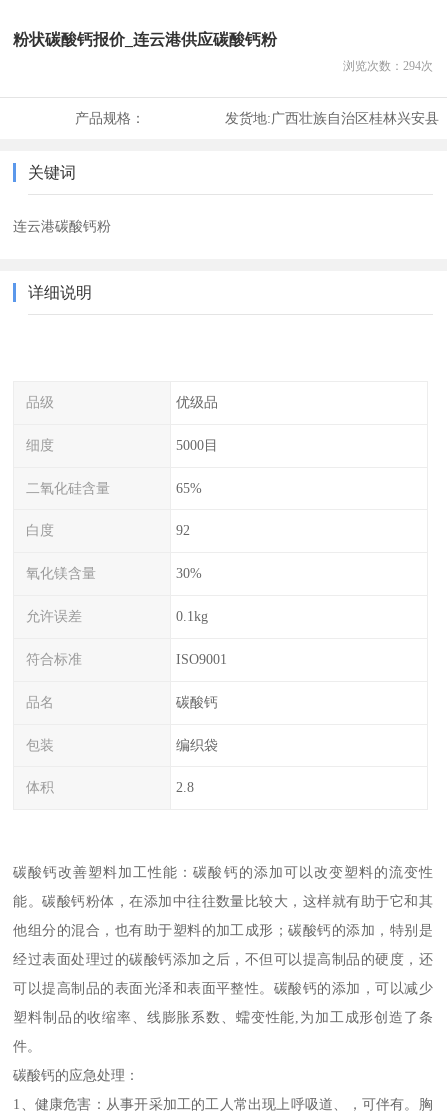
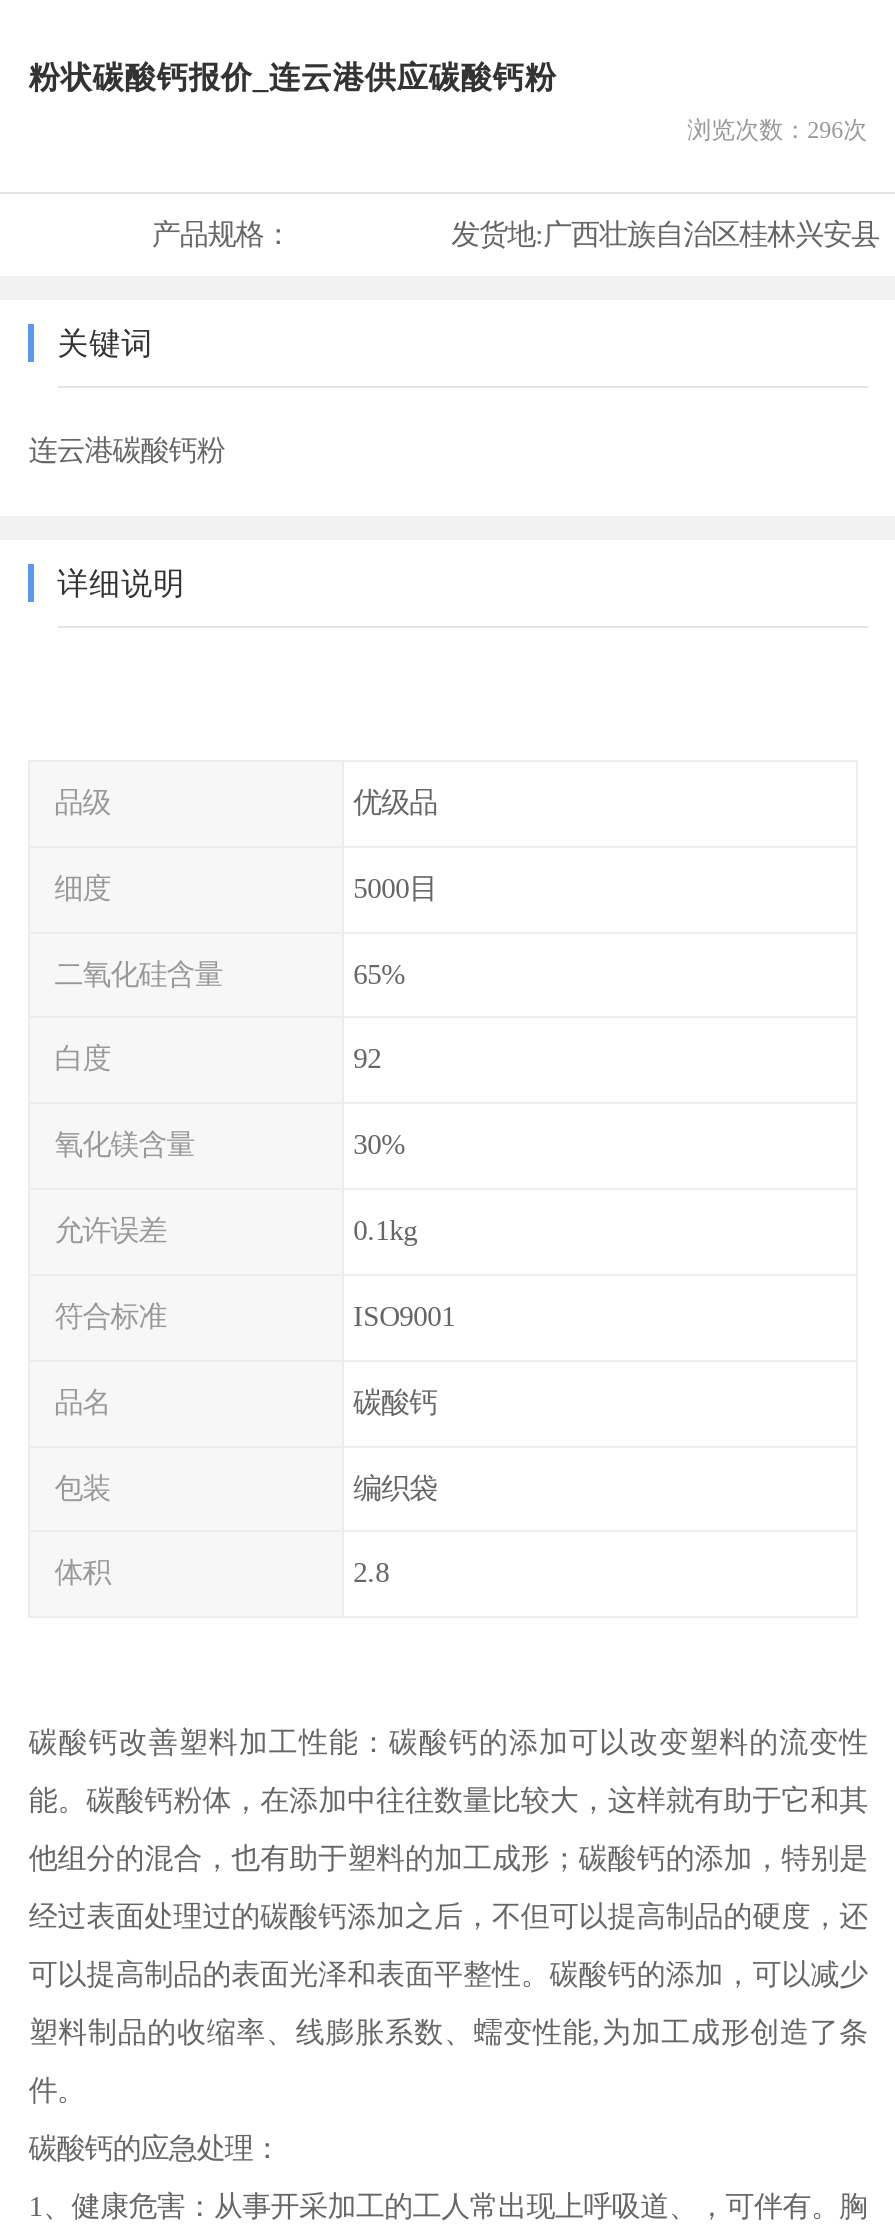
- 浏览次数：294次
+ 浏览次数：296次
